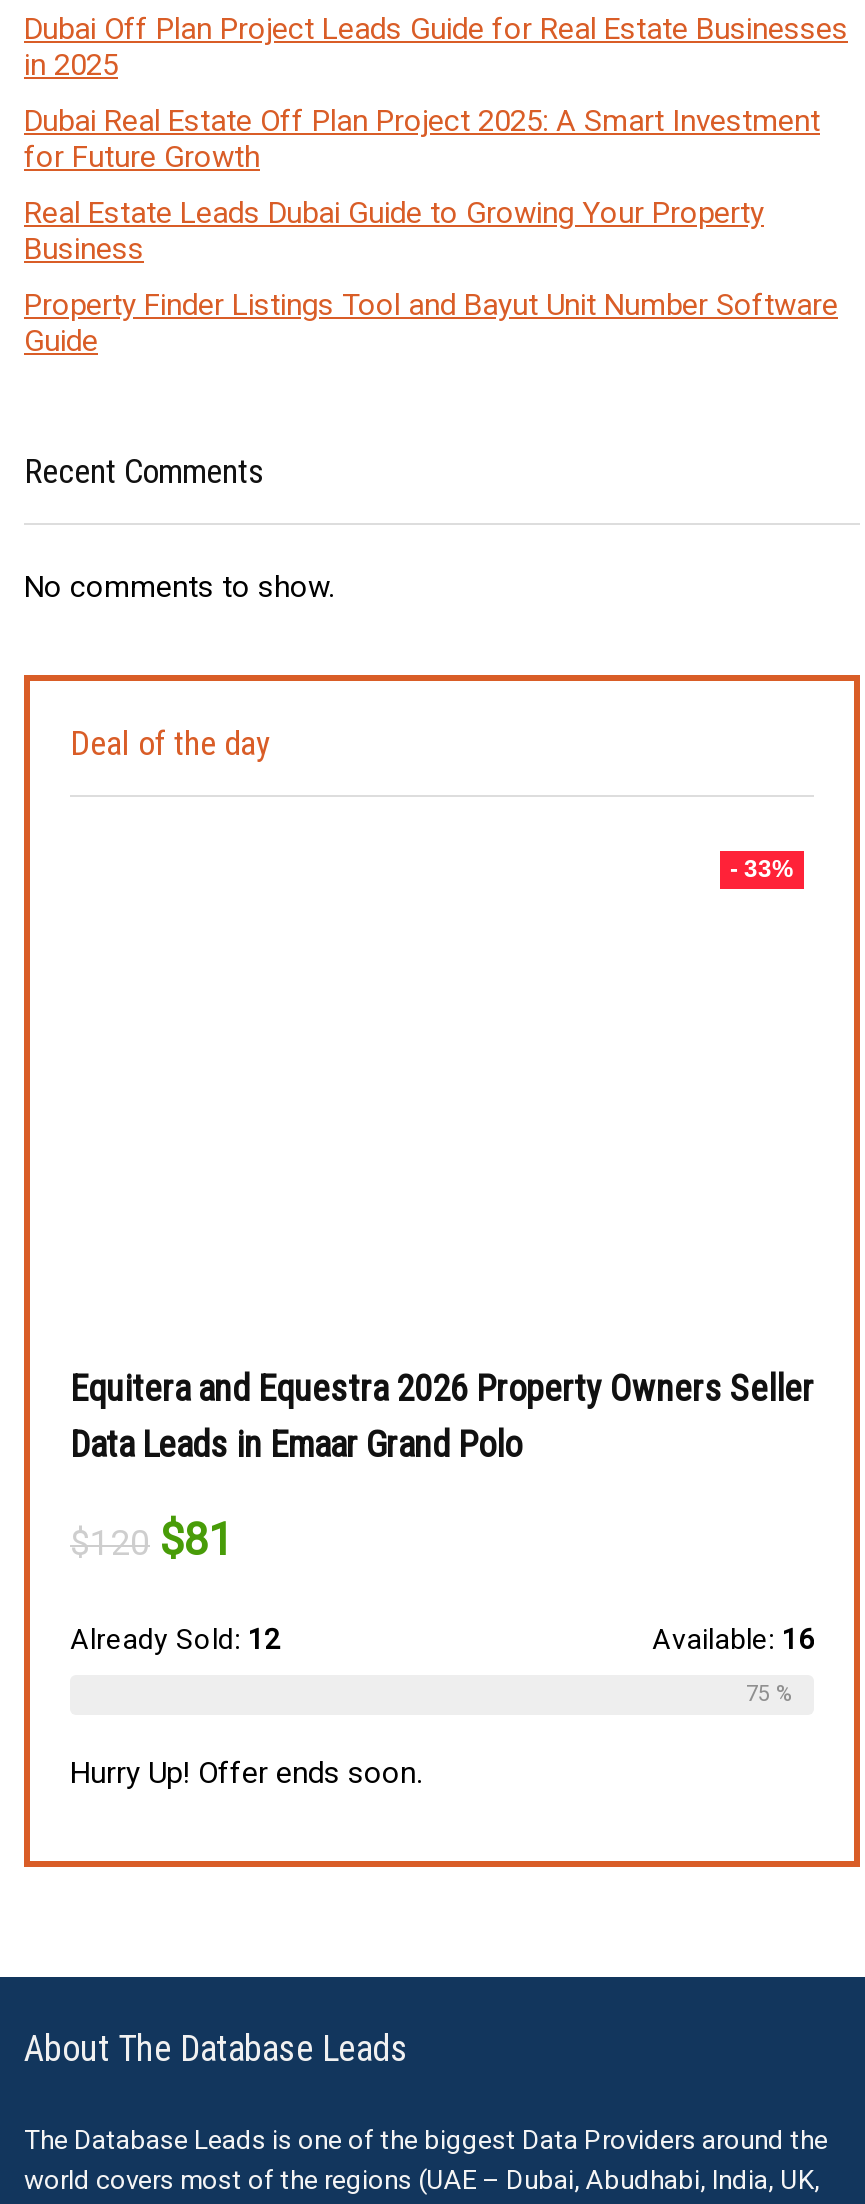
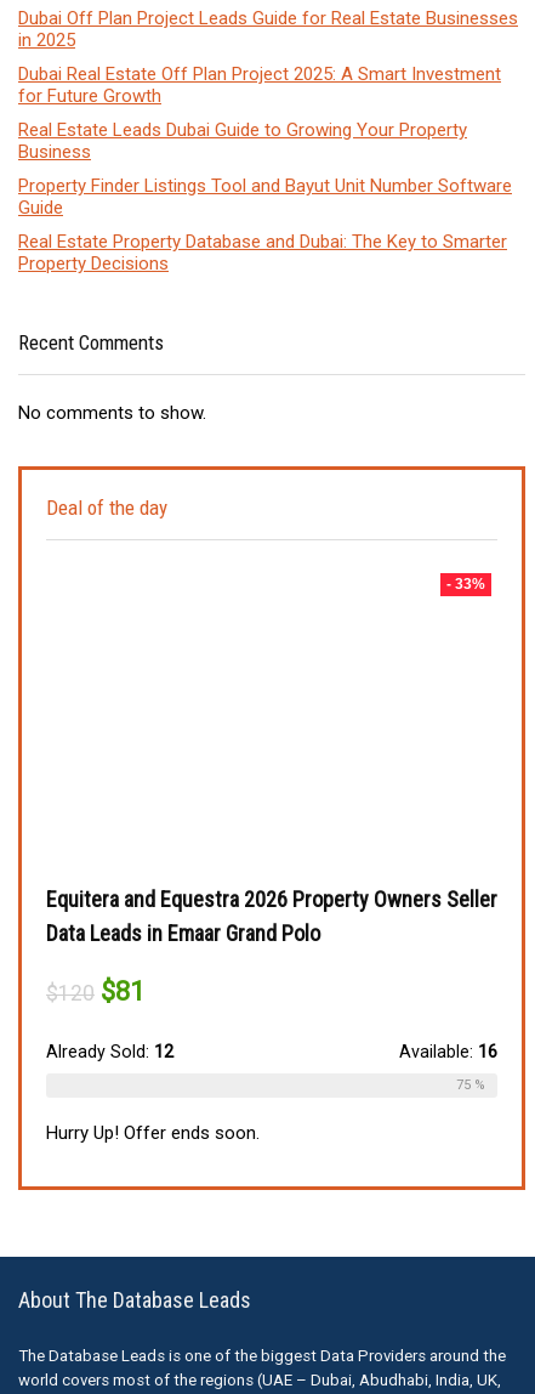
+ Real Estate Property Database and Dubai: The Key to Smarter
+ Property Decisions
